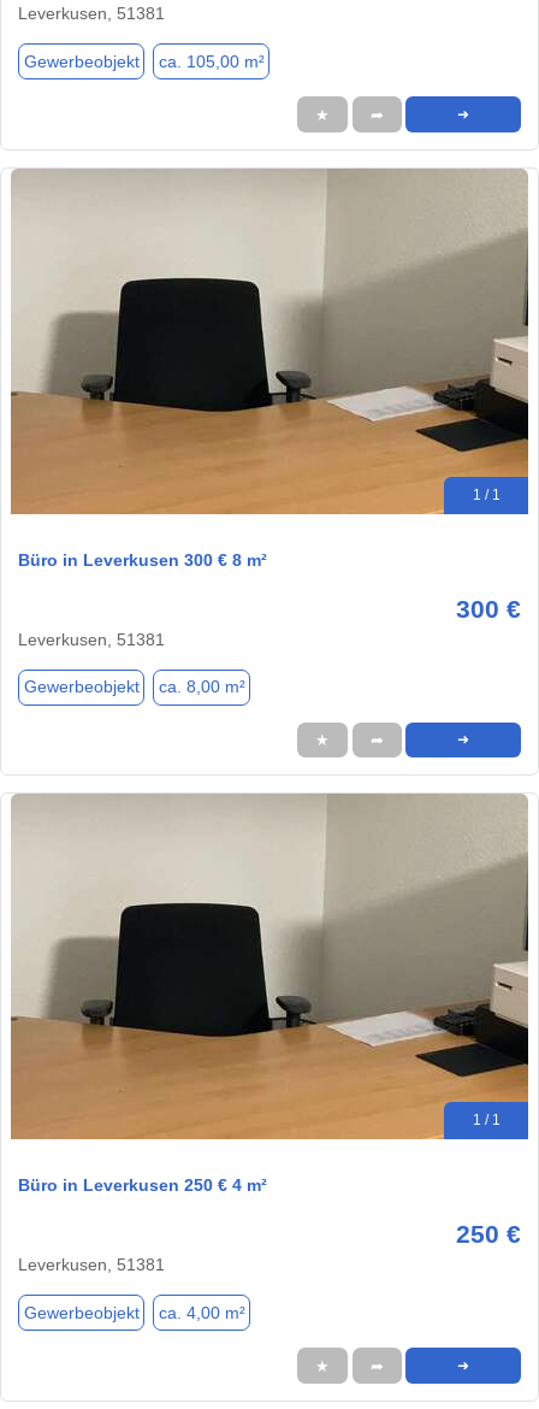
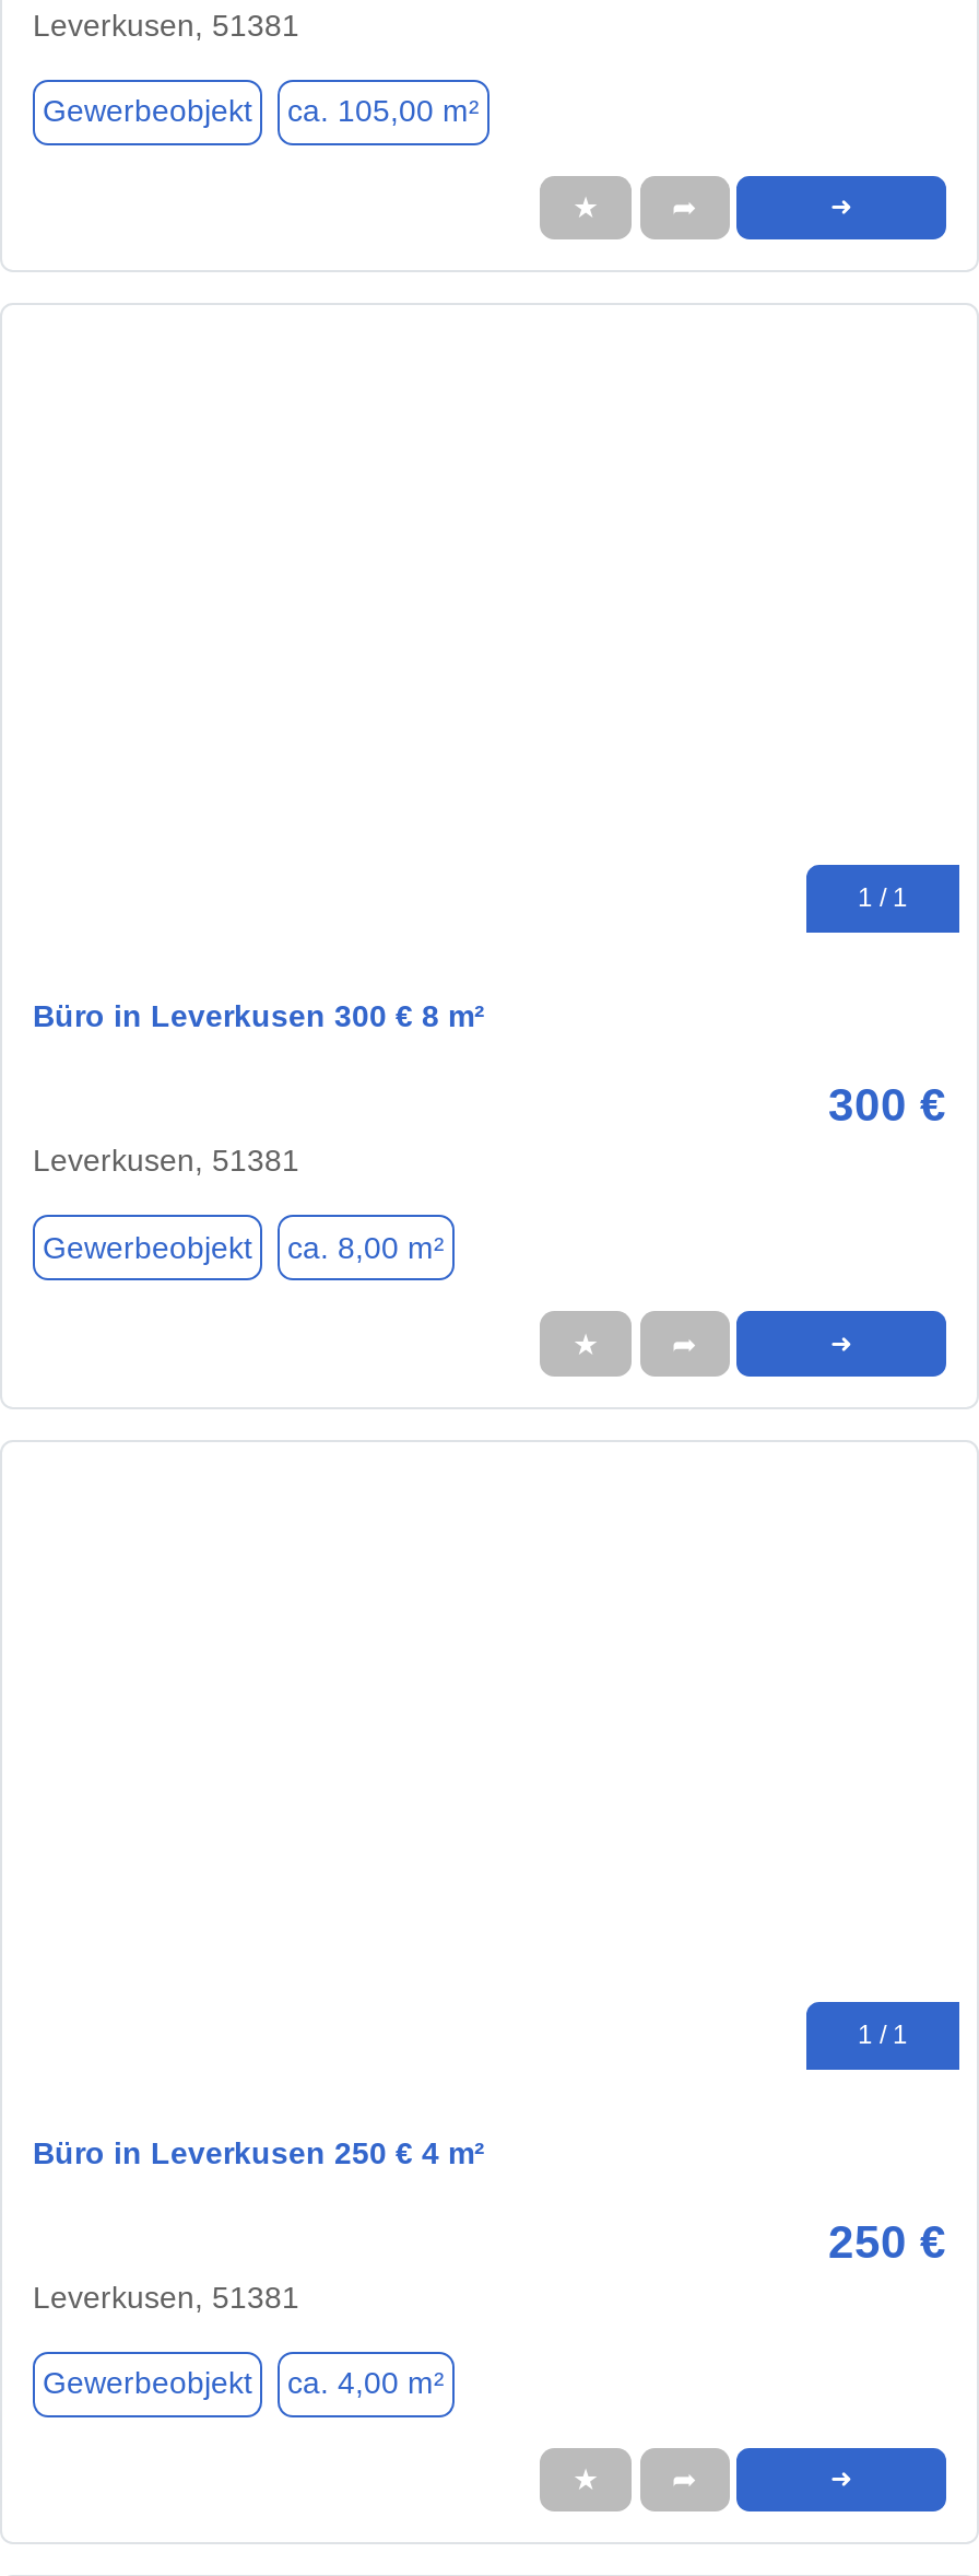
- [image]

- [image]
